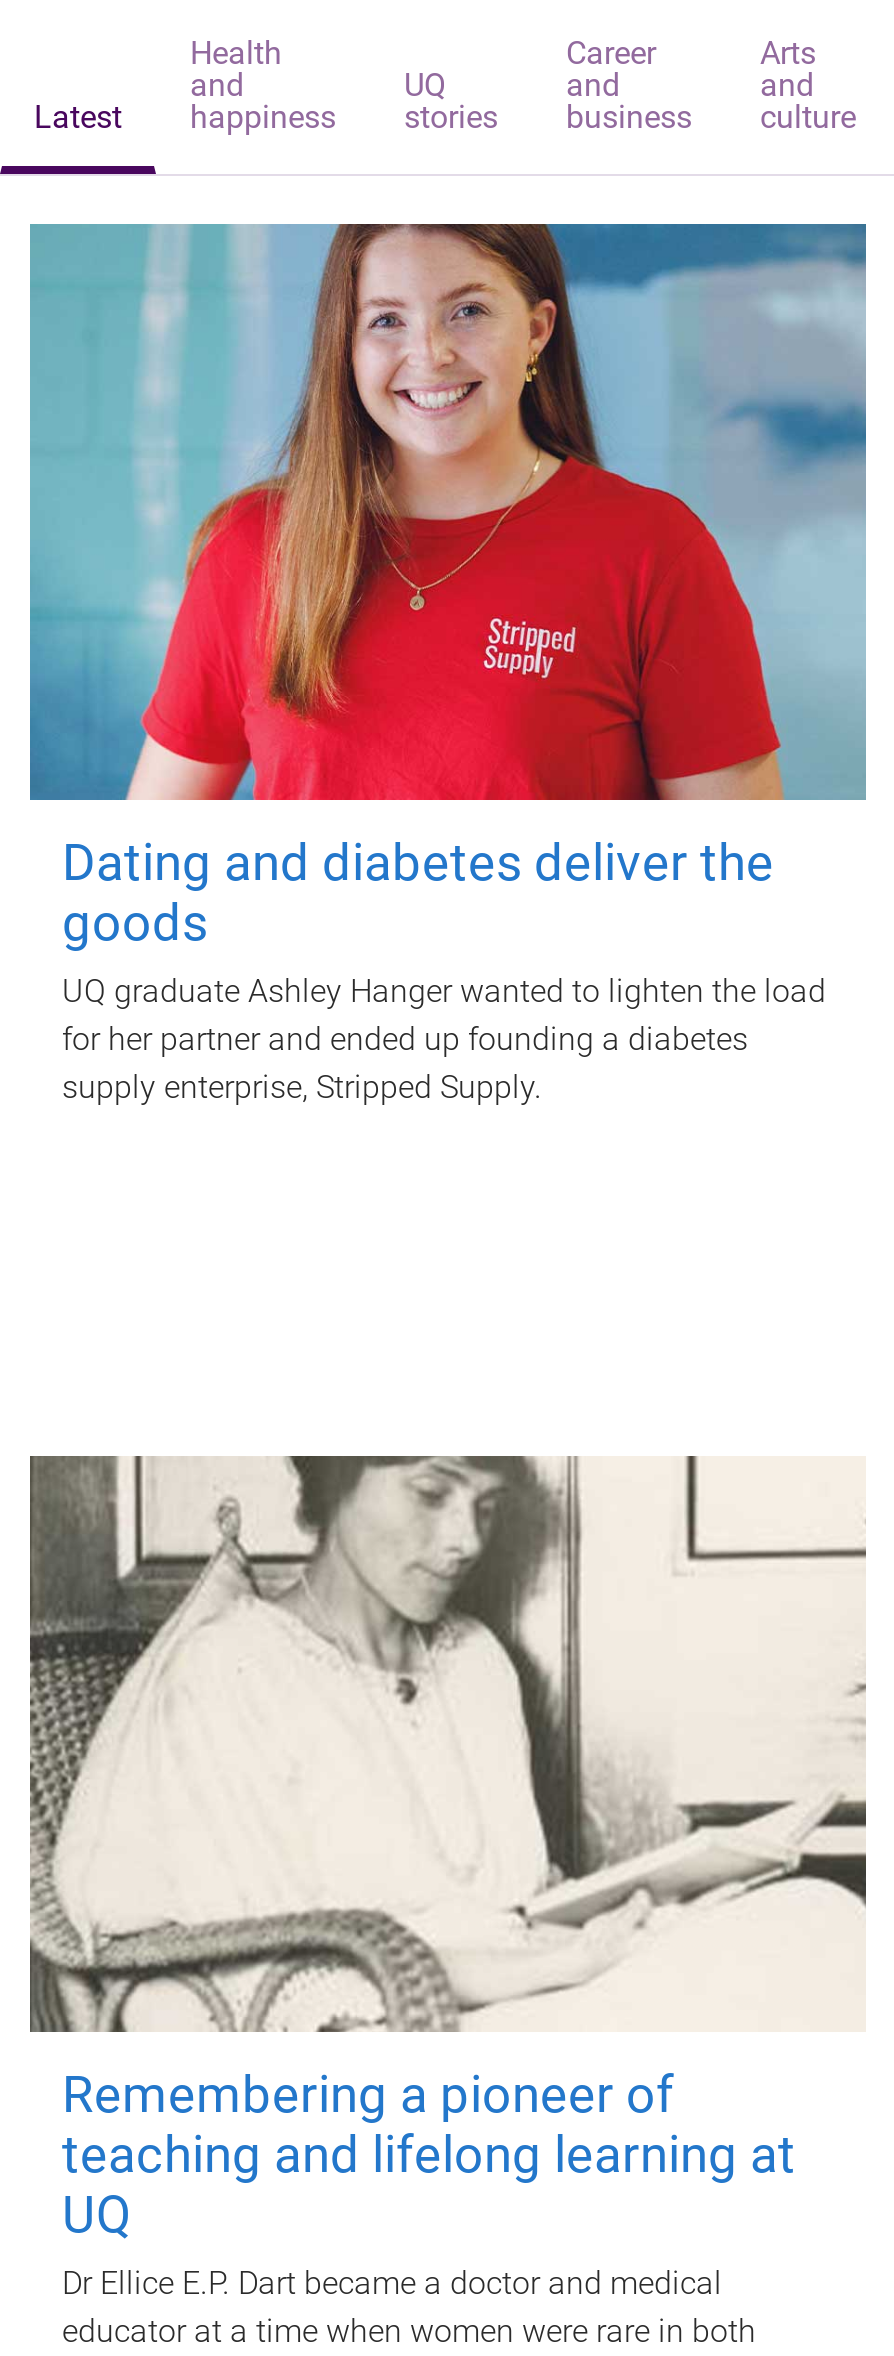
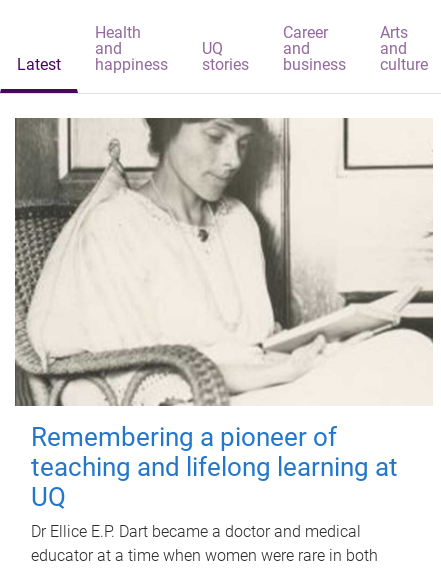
- [image]
- Dating and diabetes deliver the
- goods
- UQ graduate Ashley Hanger wanted to lighten the load
- for her partner and ended up founding a diabetes
- supply enterprise, Stripped Supply.
